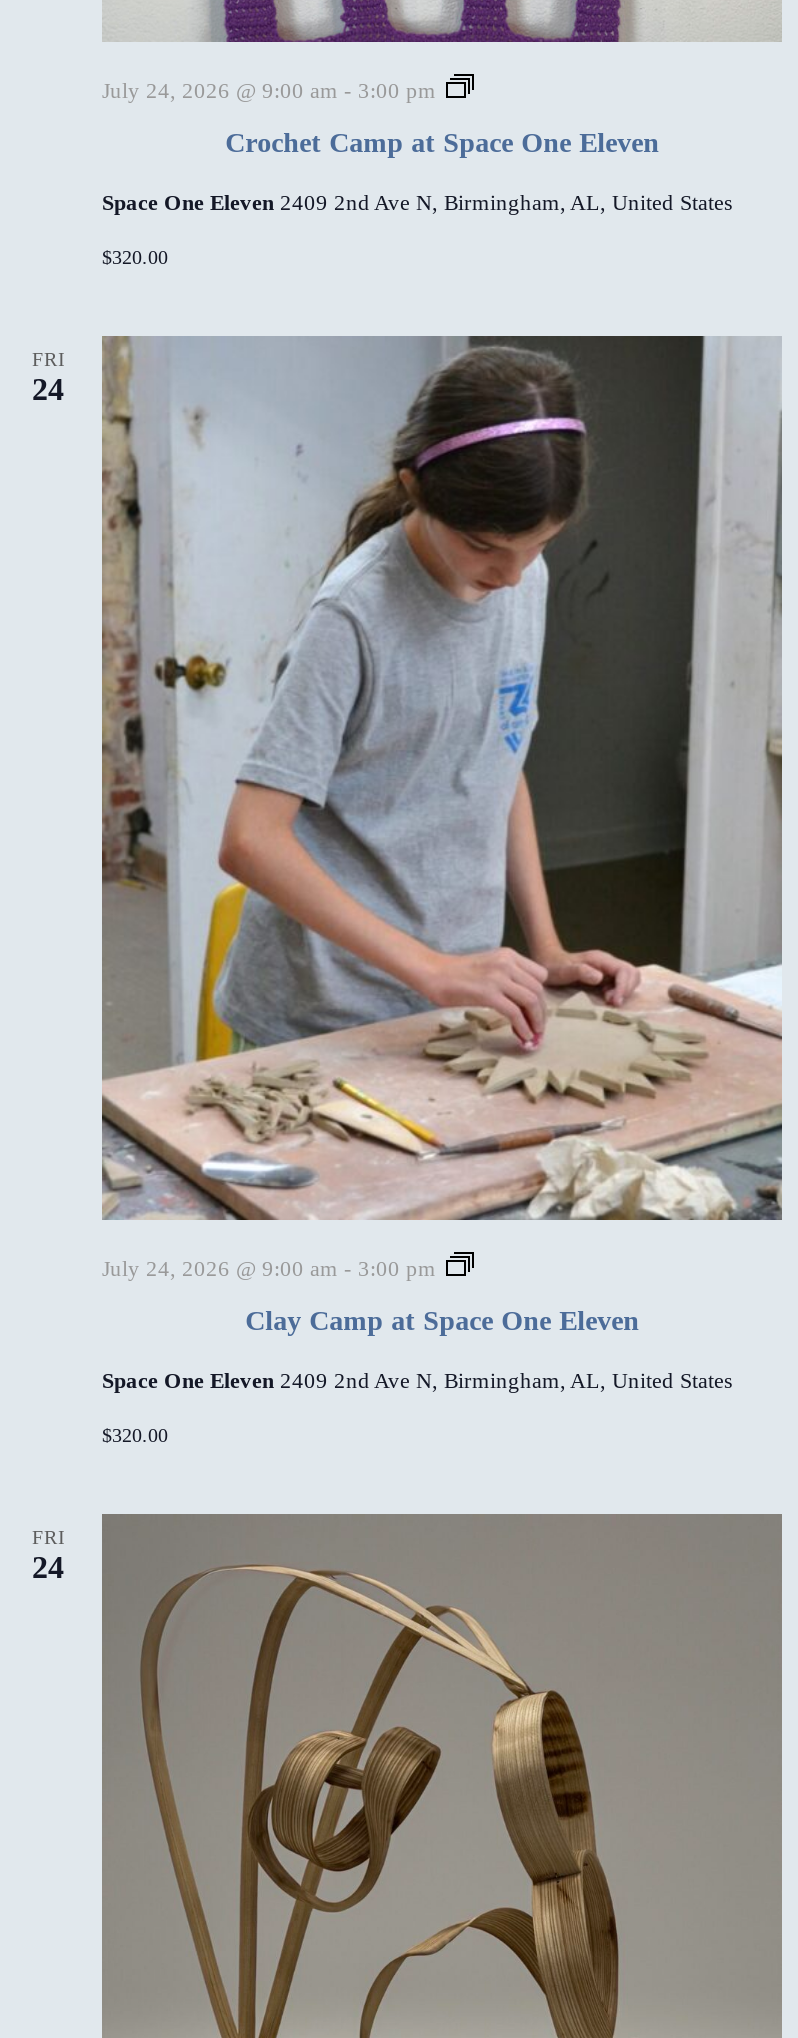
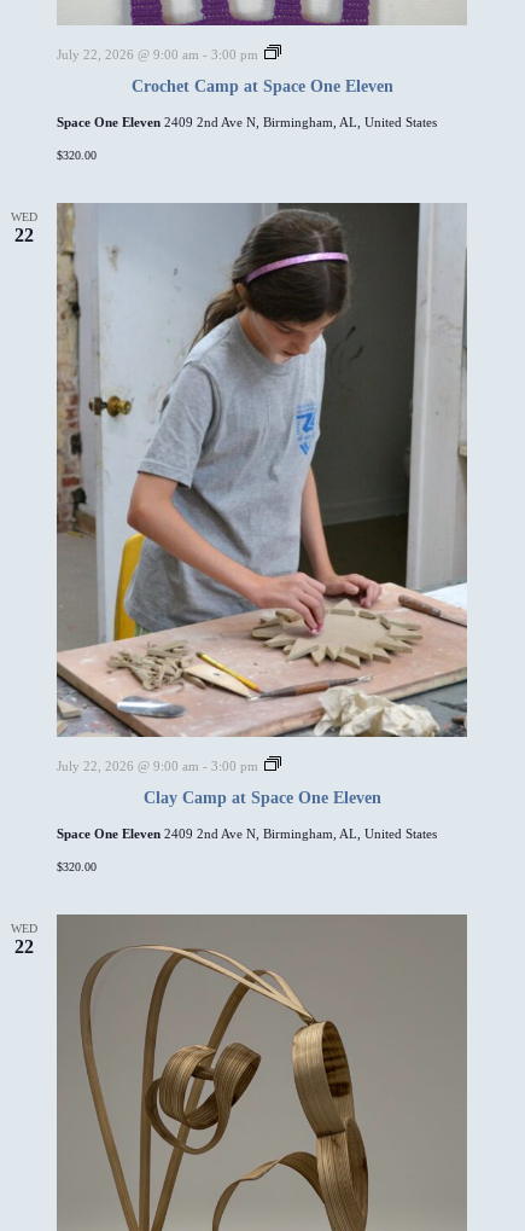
- July 24, 2026 @ 9:00 am - 3:00 pm
+ July 22, 2026 @ 9:00 am - 3:00 pm

- FRI
- 24
+ WED
+ 22

- July 24, 2026 @ 9:00 am - 3:00 pm
+ July 22, 2026 @ 9:00 am - 3:00 pm

- FRI
- 24
+ WED
+ 22
